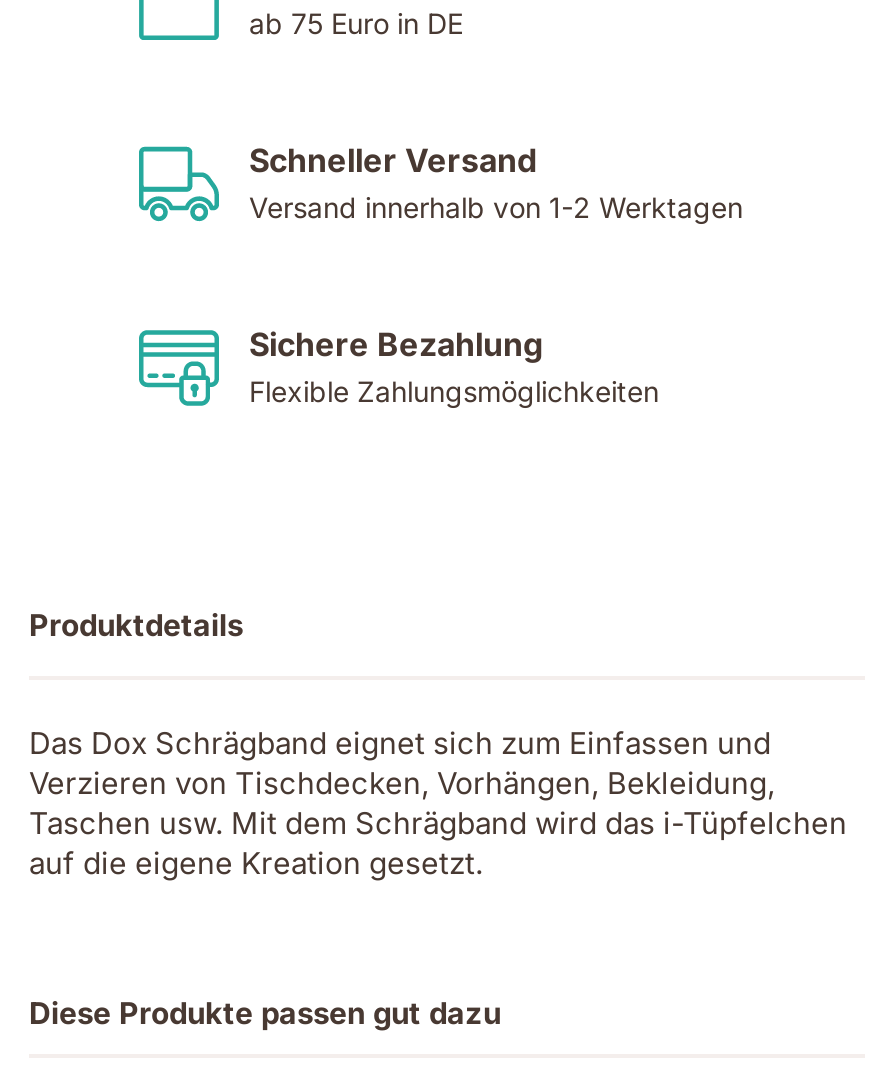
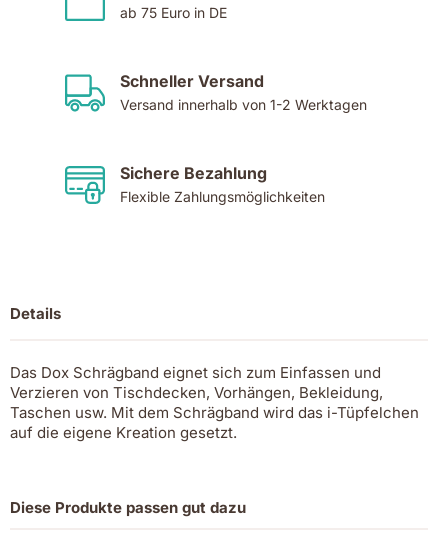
- Produktdetails
+ Details
